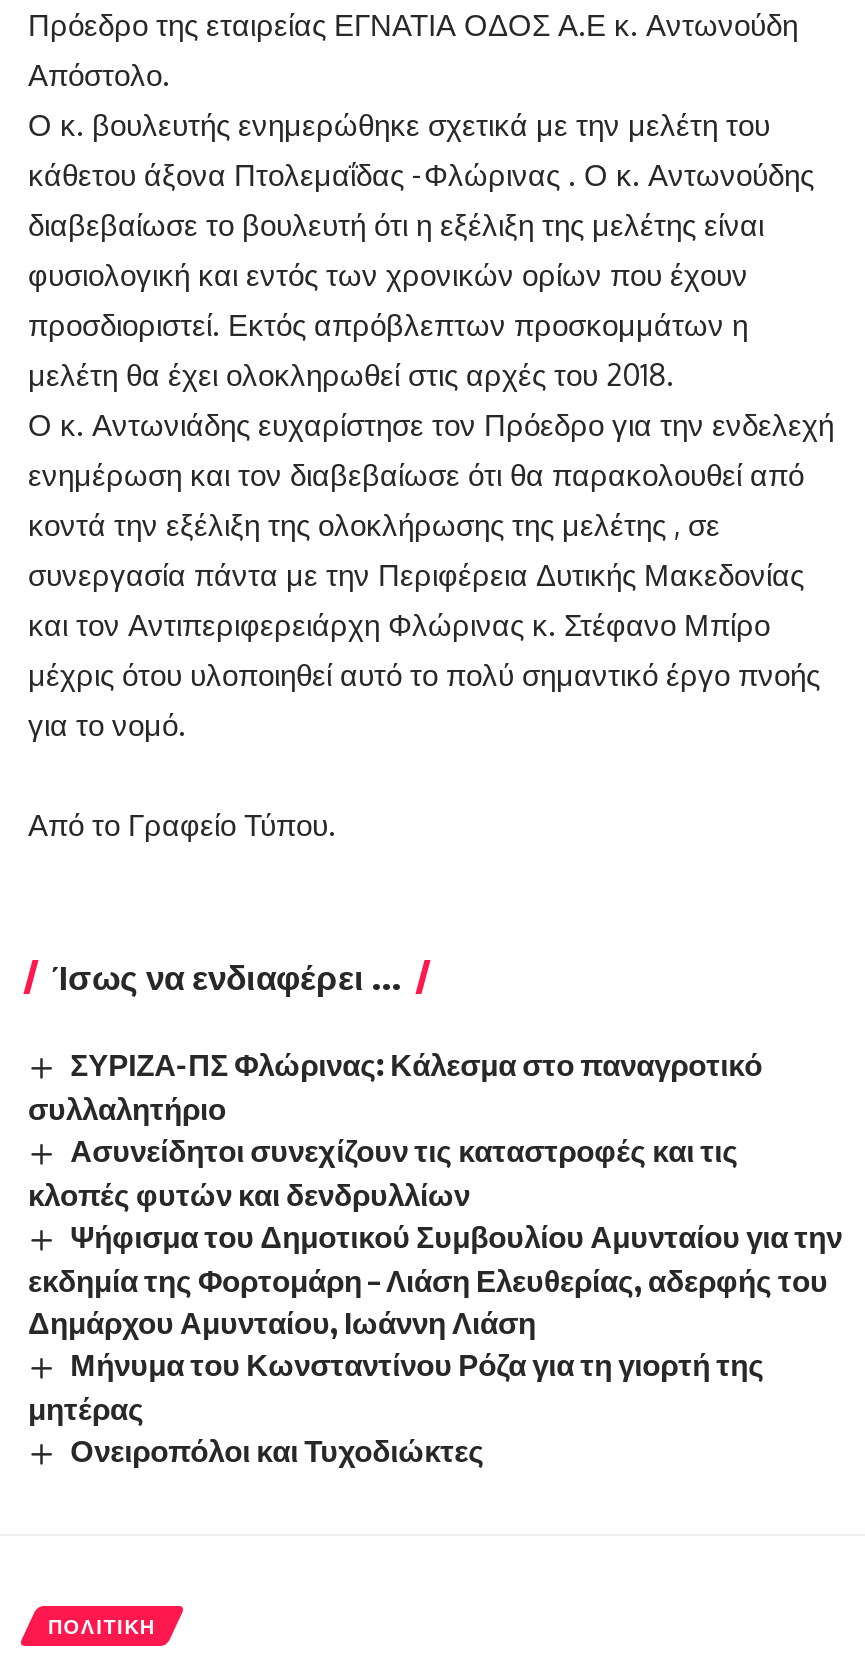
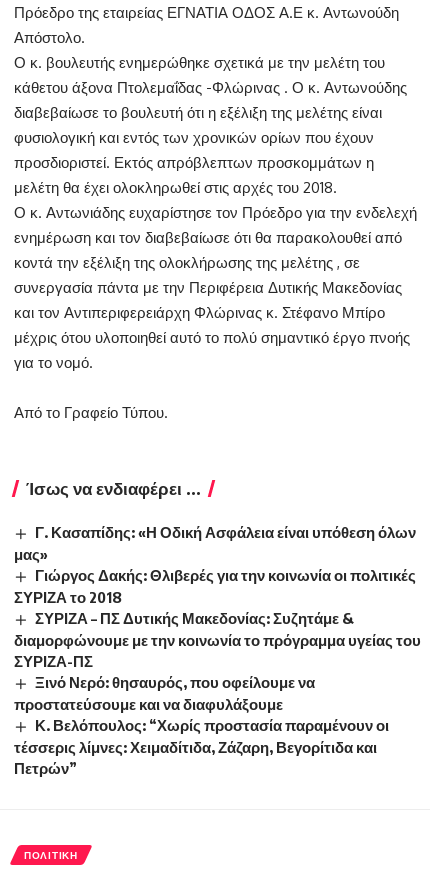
- ΣΥΡΙΖΑ-ΠΣ Φλώρινας: Κάλεσμα στο παναγροτικό
- συλλαλητήριο
- Ασυνείδητοι συνεχίζουν τις καταστροφές και τις
- κλοπές φυτών και δενδρυλλίων
- Ψήφισμα του Δημοτικού Συμβουλίου Αμυνταίου για την
- εκδημία της Φορτομάρη – Λιάση Ελευθερίας, αδερφής του
- Δημάρχου Αμυνταίου, Ιωάννη Λιάση
- Μήνυμα του Κωνσταντίνου Ρόζα για τη γιορτή της
- μητέρας
- Ονειροπόλοι και Τυχοδιώκτες
+ Γ. Κασαπίδης: «Η Οδική Ασφάλεια είναι υπόθεση όλων
+ μας»
+ Γιώργος Δακής: Θλιβερές για την κοινωνία οι πολιτικές
+ ΣΥΡΙΖΑ το 2018
+ ΣΥΡΙΖΑ – ΠΣ Δυτικής Μακεδονίας: Συζητάμε &
+ διαμορφώνουμε με την κοινωνία το πρόγραμμα υγείας του
+ ΣΥΡΙΖΑ-ΠΣ
+ Ξινό Νερό: θησαυρός, που οφείλουμε να
+ προστατεύσουμε και να διαφυλάξουμε
+ Κ. Βελόπουλος: “Χωρίς προστασία παραμένουν οι
+ τέσσερις λίμνες: Χειμαδίτιδα, Ζάζαρη, Βεγορίτιδα και
+ Πετρών”
